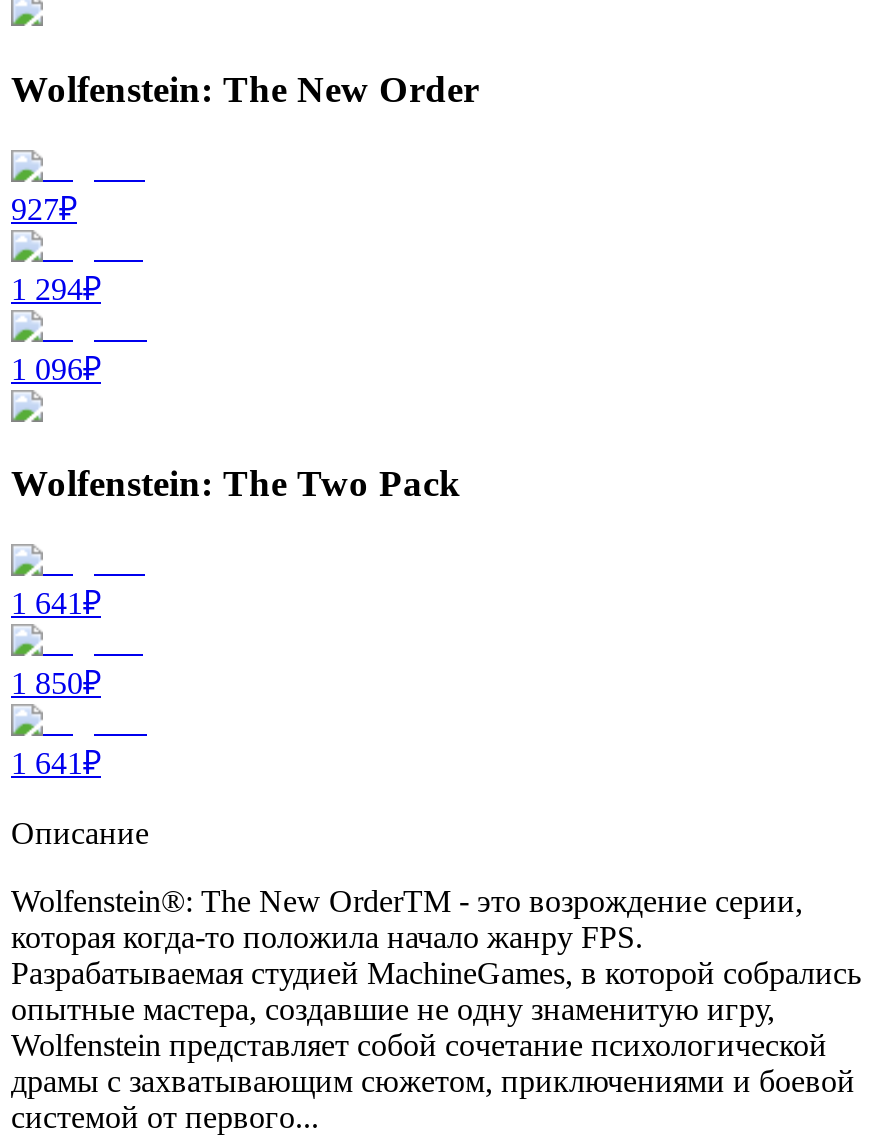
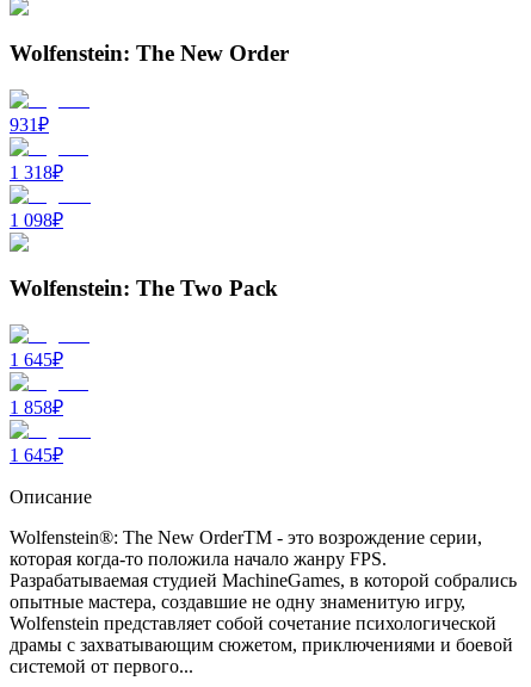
- 927₽
+ 931₽

- 1 294₽
+ 1 318₽

- 1 096₽
+ 1 098₽

- 1 641 ₽
+ 1 645 ₽

- 1 850₽
+ 1 858₽

- 1 641 ₽
+ 1 645 ₽
